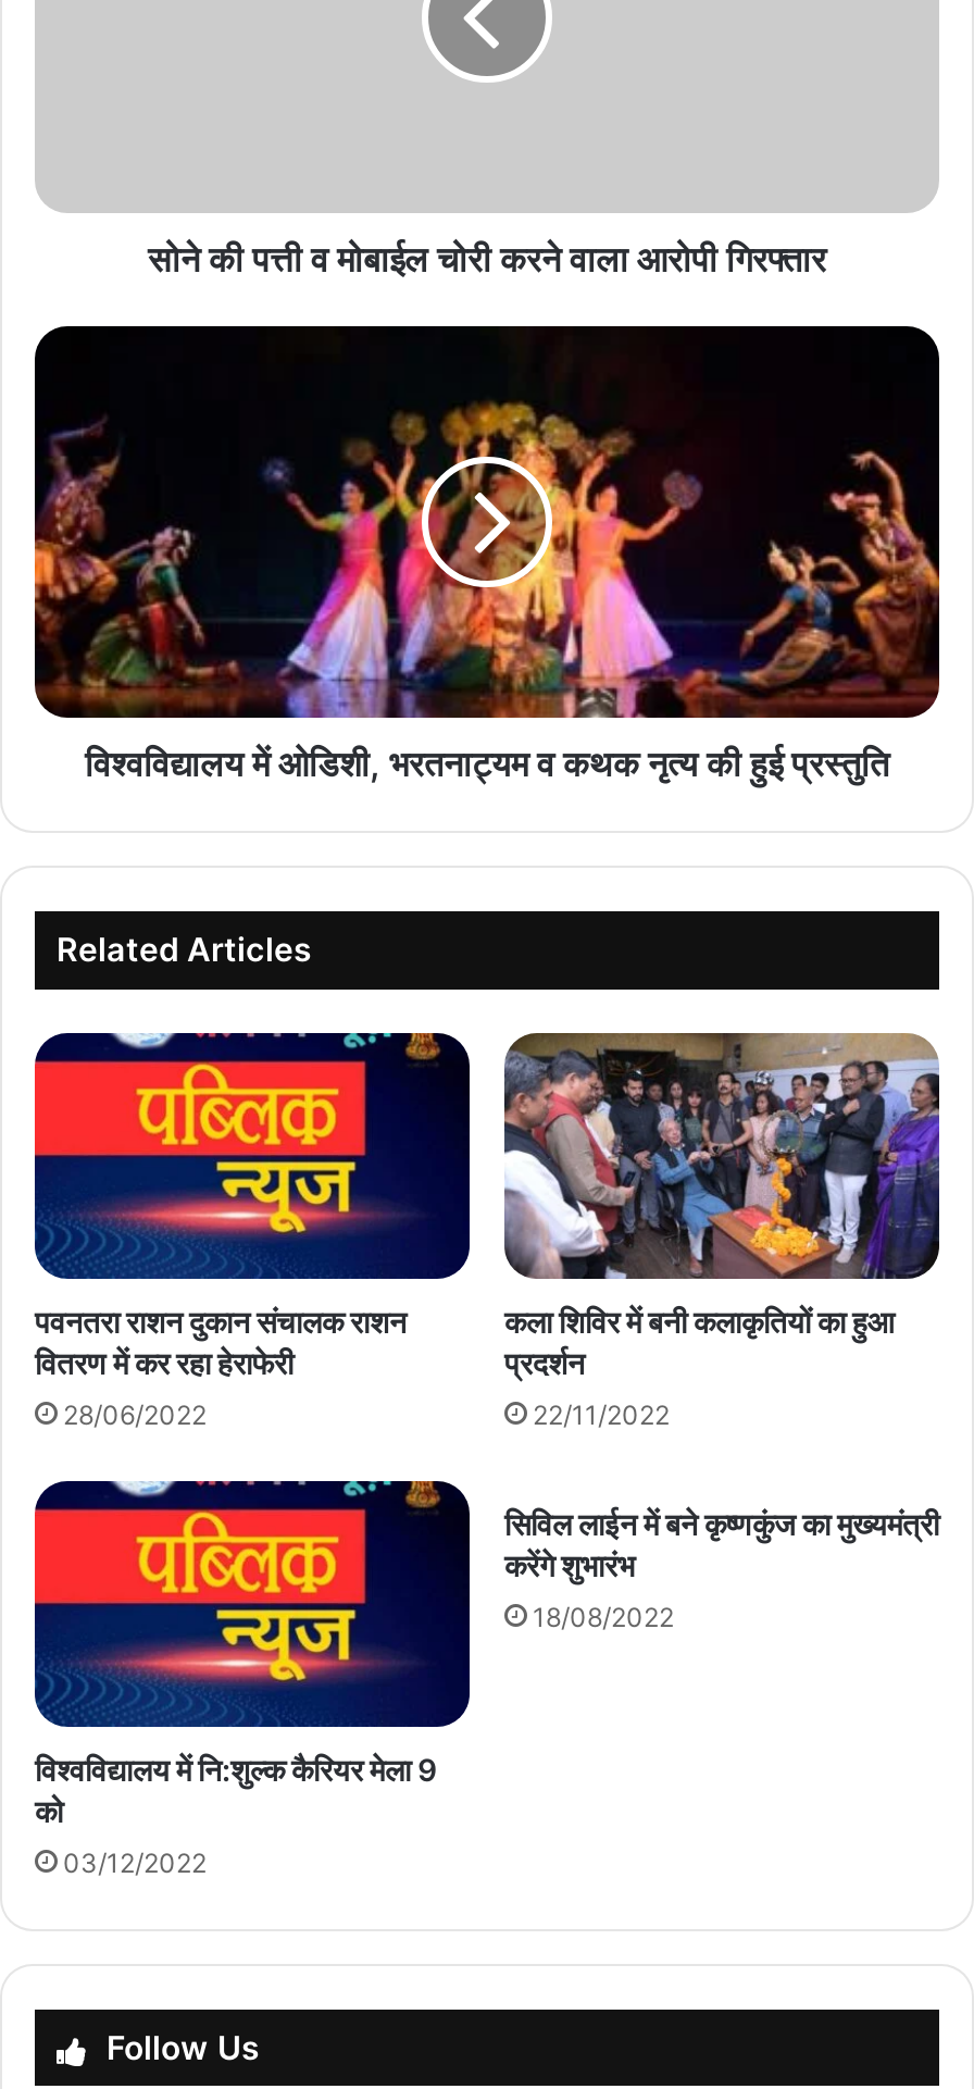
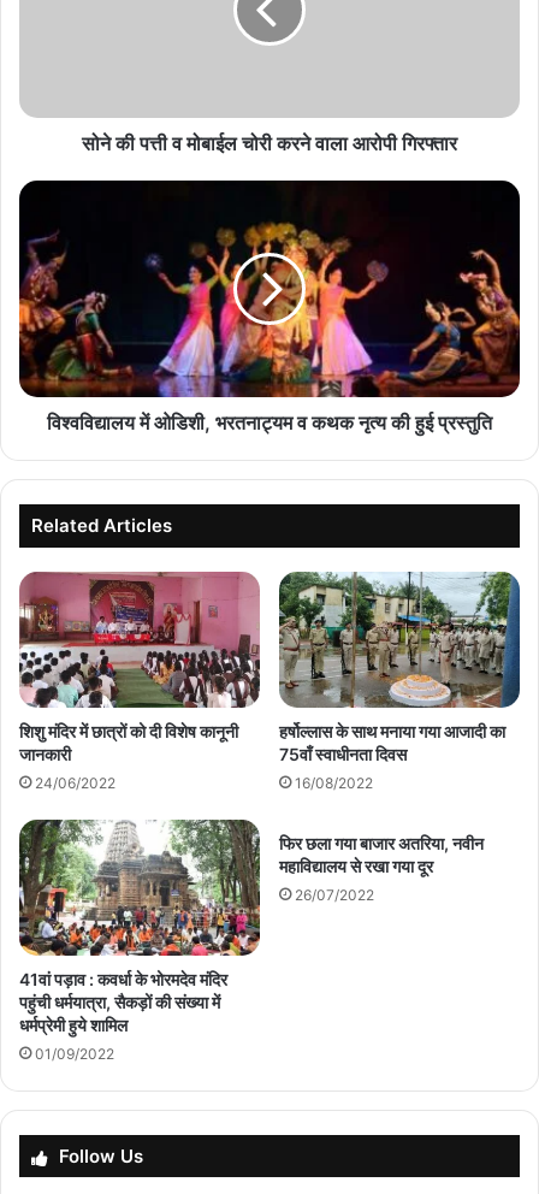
- [image]
- पवनतरा राशन दुकान संचालक राशन
- वितरण में कर रहा हेराफेरी
+ [image]
+ शिशु मंदिर में छात्रों को दी विशेष कानूनी
+ जानकारी

- [image]
- कला शिविर में बनी कलाकृतियों का हुआ
- प्रदर्शन
+ [image]
+ हर्षोल्लास के साथ मनाया गया आजादी का
+ 75वाँ स्वाधीनता दिवस

- 28/06/2022
+ 24/06/2022

- 22/11/2022
+ 16/08/2022

- [image]
- विश्वविद्यालय में नि:शुल्क कैरियर मेला 9
- को
+ [image]
+ 41वां पड़ाव : कवर्धा के भोरमदेव मंदिर
+ पहुंची धर्मयात्रा, सैकड़ों की संख्या में
+ धर्मप्रेमी हुये शामिल

- सिविल लाईन में बने कृष्णकुंज का मुख्यमंत्री
- करेंगे शुभारंभ
+ फिर छला गया बाजार अतरिया, नवीन
+ महाविद्यालय से रखा गया दूर

- 18/08/2022
+ 26/07/2022

- 03/12/2022
+ 01/09/2022
